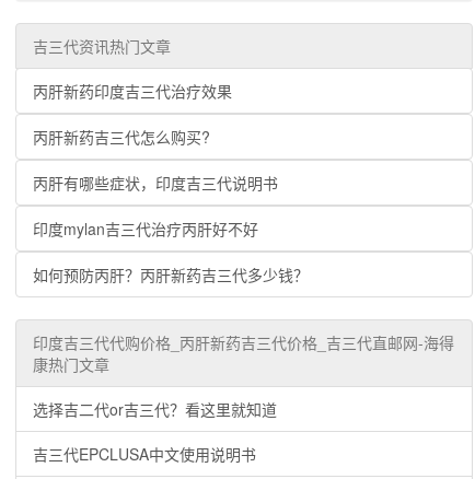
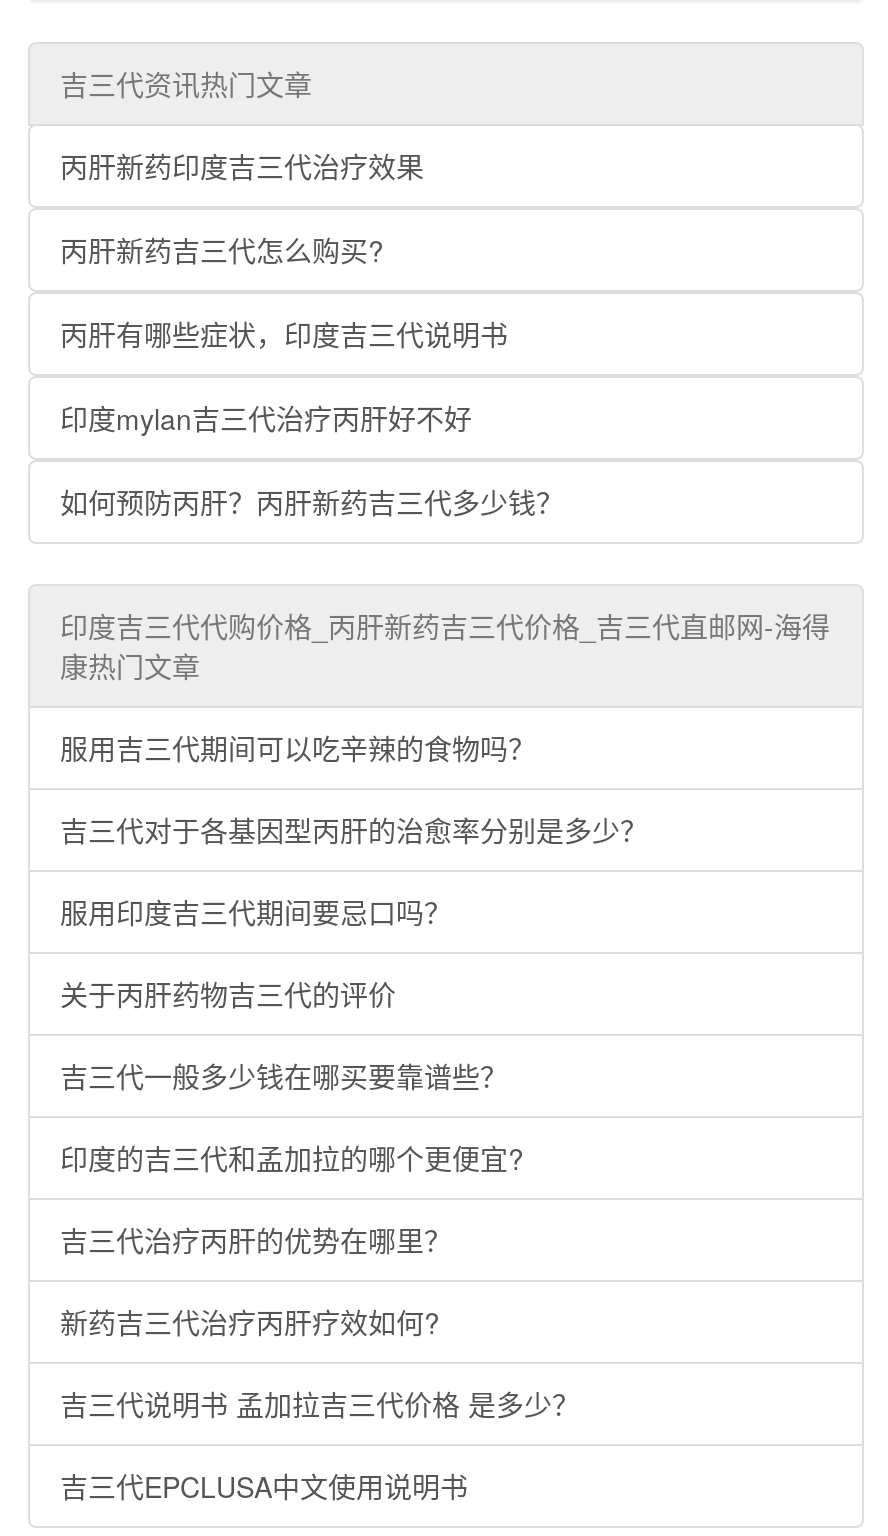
- 选择吉二代or吉三代？看这里就知道
+ 服用吉三代期间可以吃辛辣的食物吗？
+ 吉三代对于各基因型丙肝的治愈率分别是多少？
+ 服用印度吉三代期间要忌口吗？
+ 关于丙肝药物吉三代的评价
+ 吉三代一般多少钱在哪买要靠谱些？
+ 印度的吉三代和孟加拉的哪个更便宜?
+ 吉三代治疗丙肝的优势在哪里？
+ 新药吉三代治疗丙肝疗效如何?
+ 吉三代说明书 孟加拉吉三代价格 是多少？
